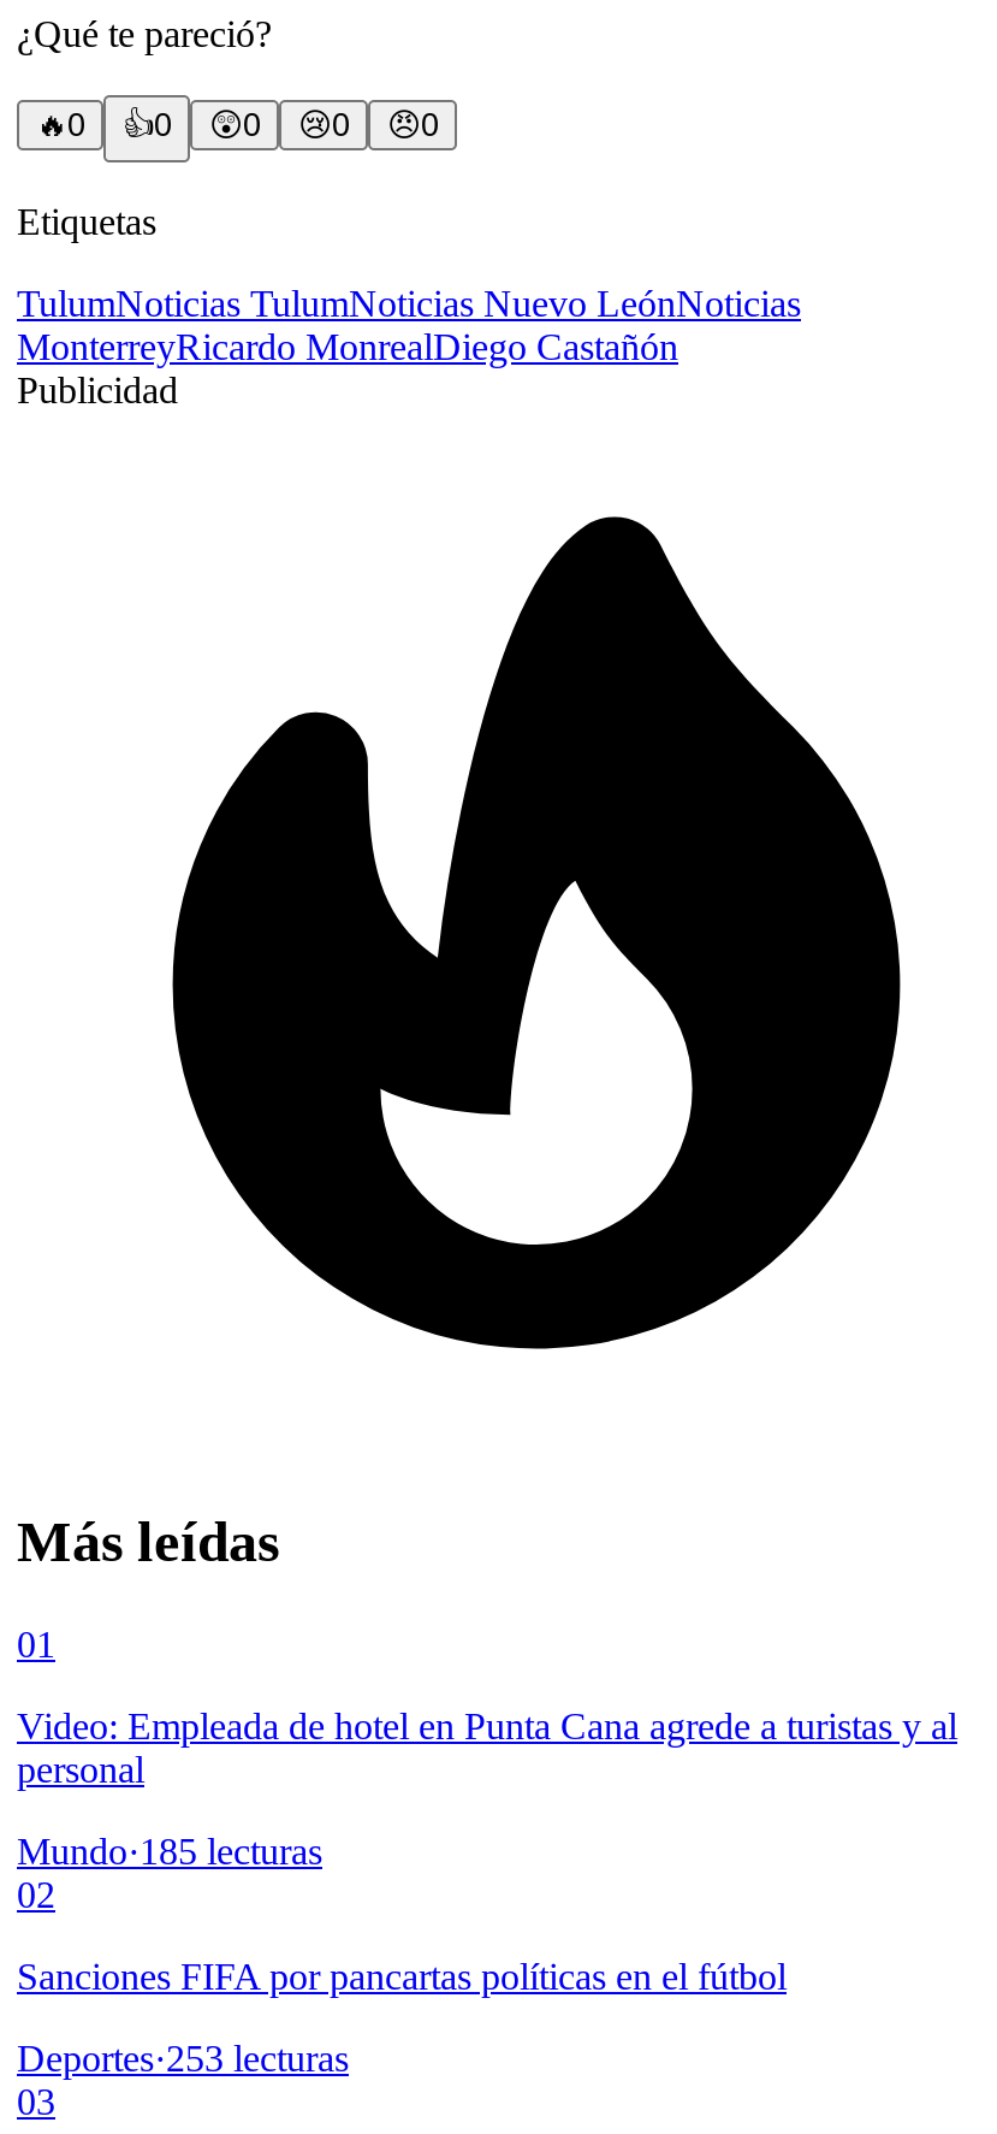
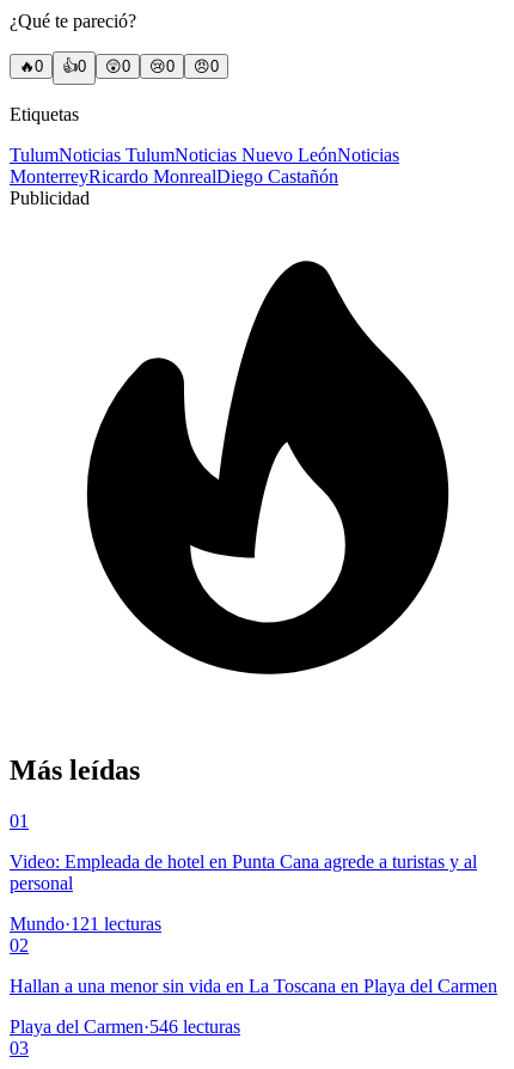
- Mundo · 185 lecturas
+ Mundo · 121 lecturas

- Sanciones FIFA por pancartas políticas en el fútbol
+ Hallan a una menor sin vida en La Toscana en Playa del Carmen

- Deportes·253 lecturas
+ Playa del Carmen·546 lecturas
